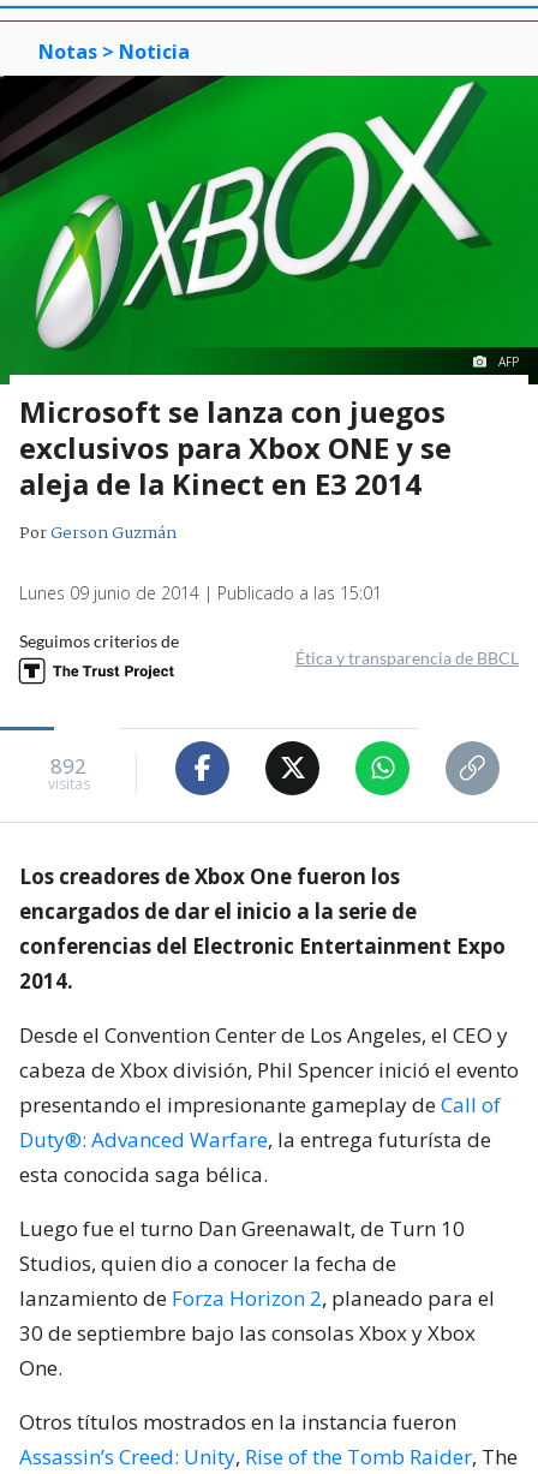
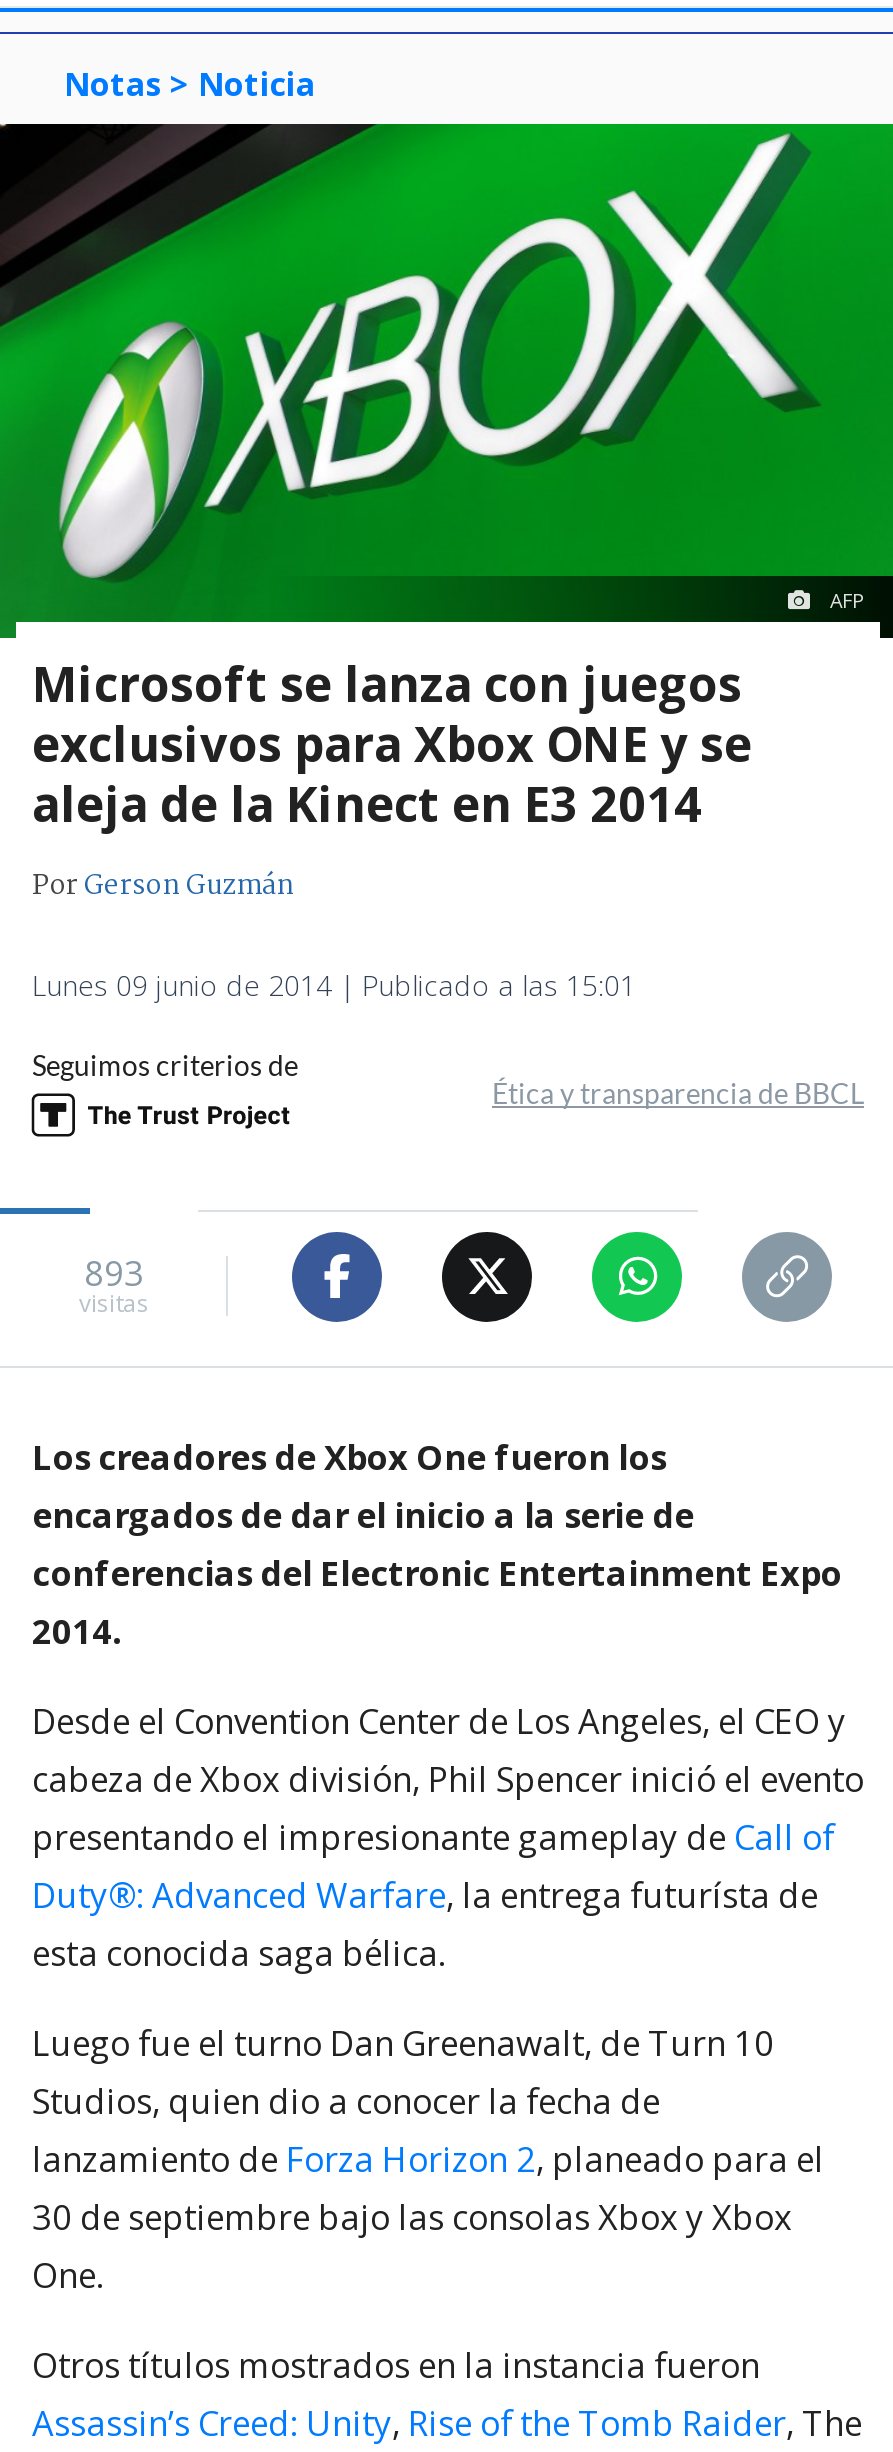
- 892
+ 893
